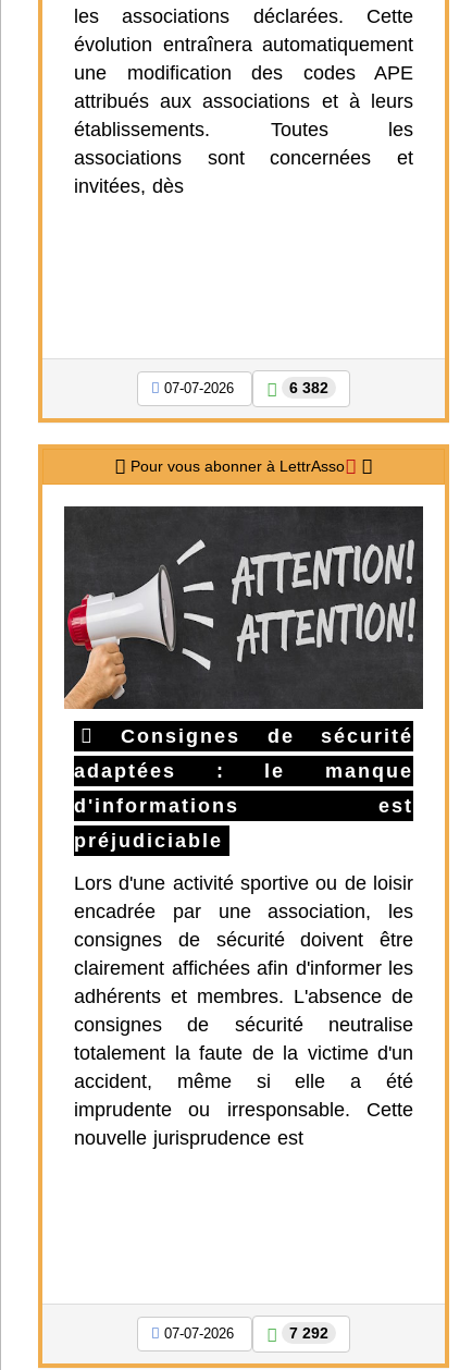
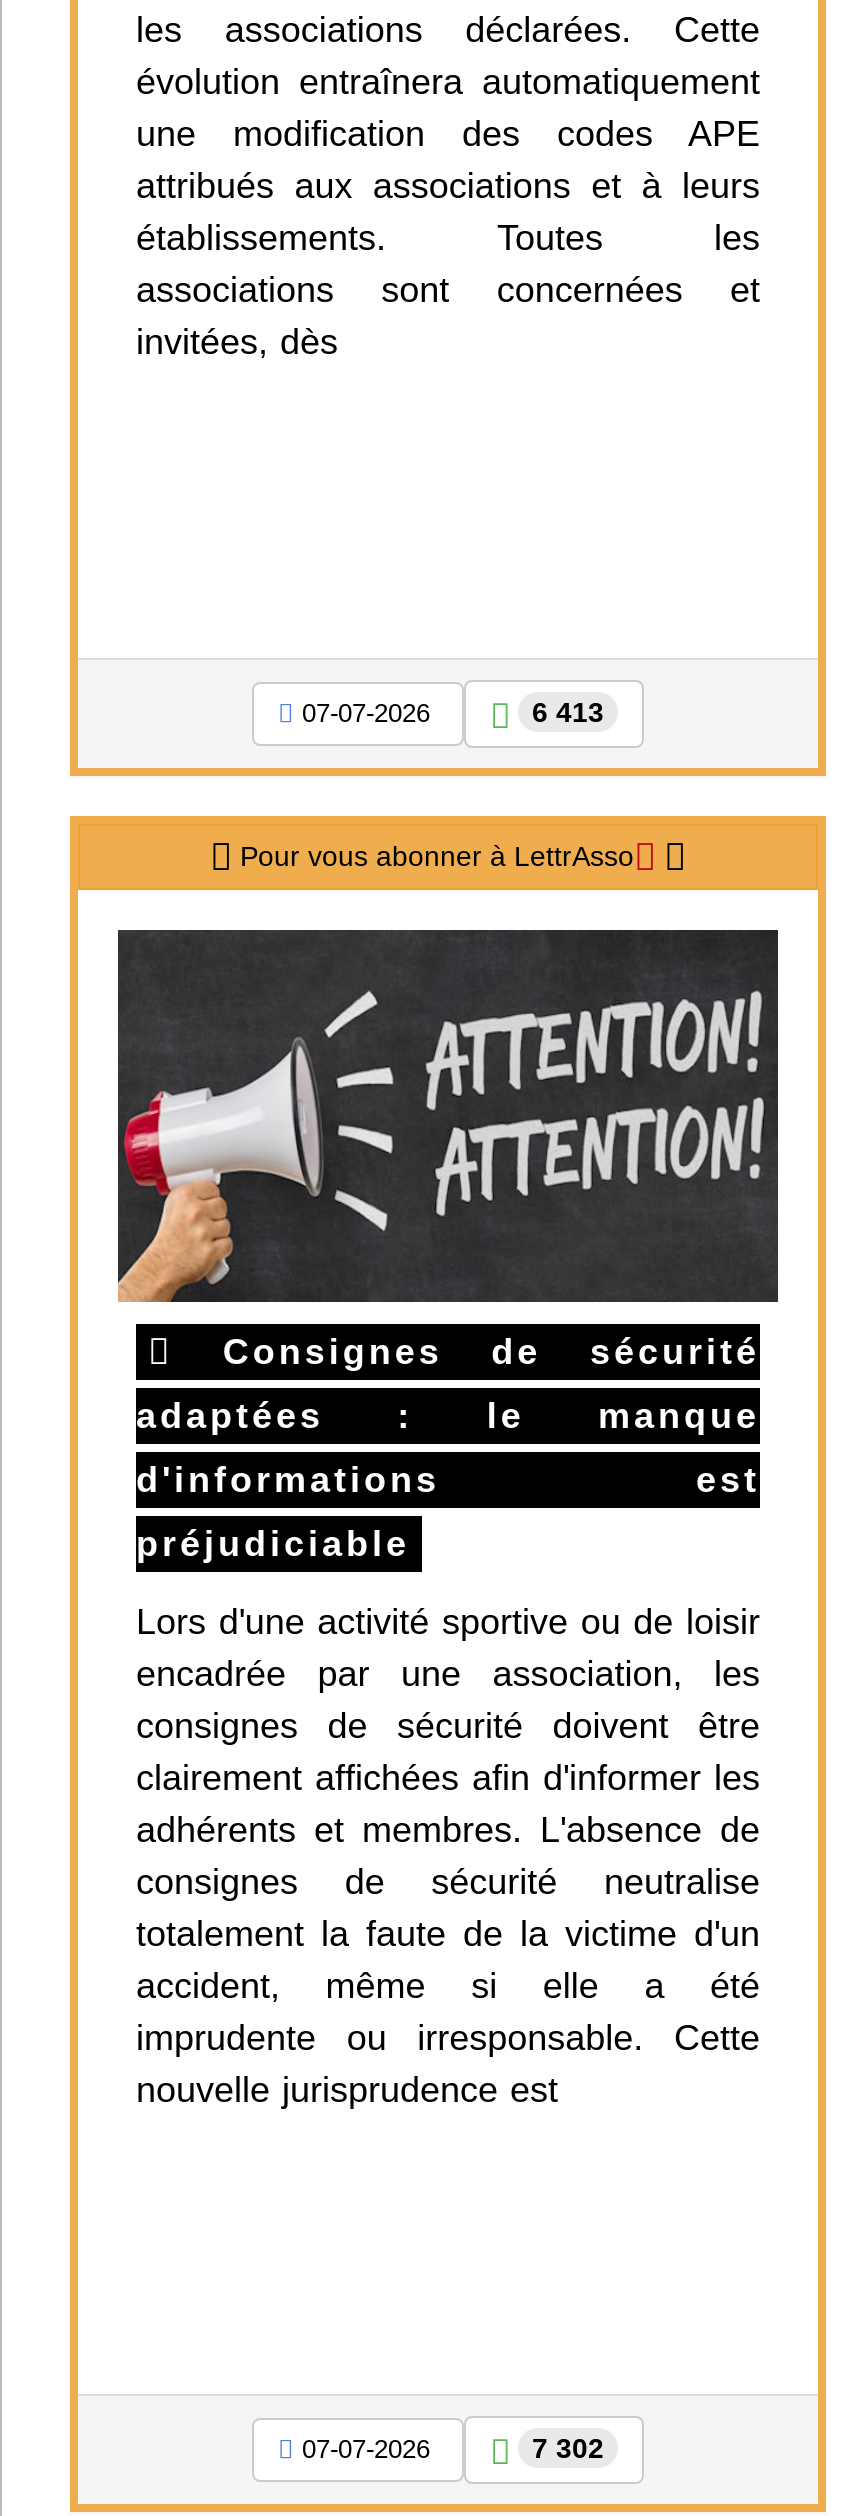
- 6 382
+ 6 413

- 7 292
+ 7 302
